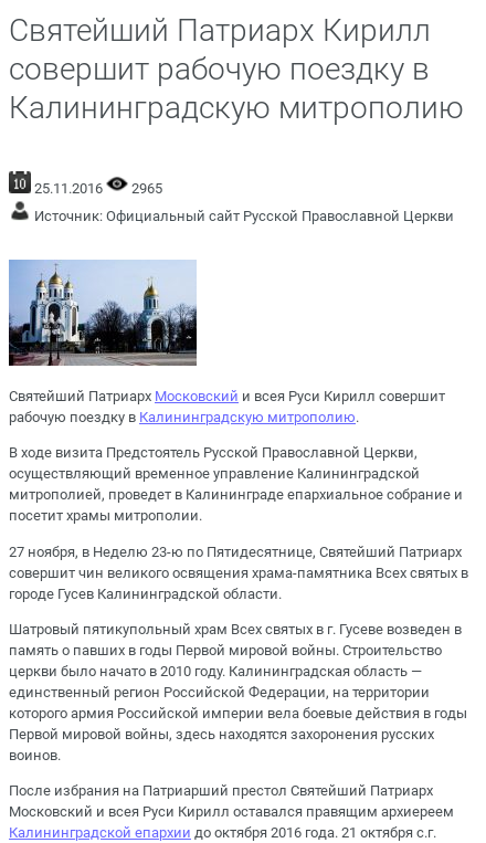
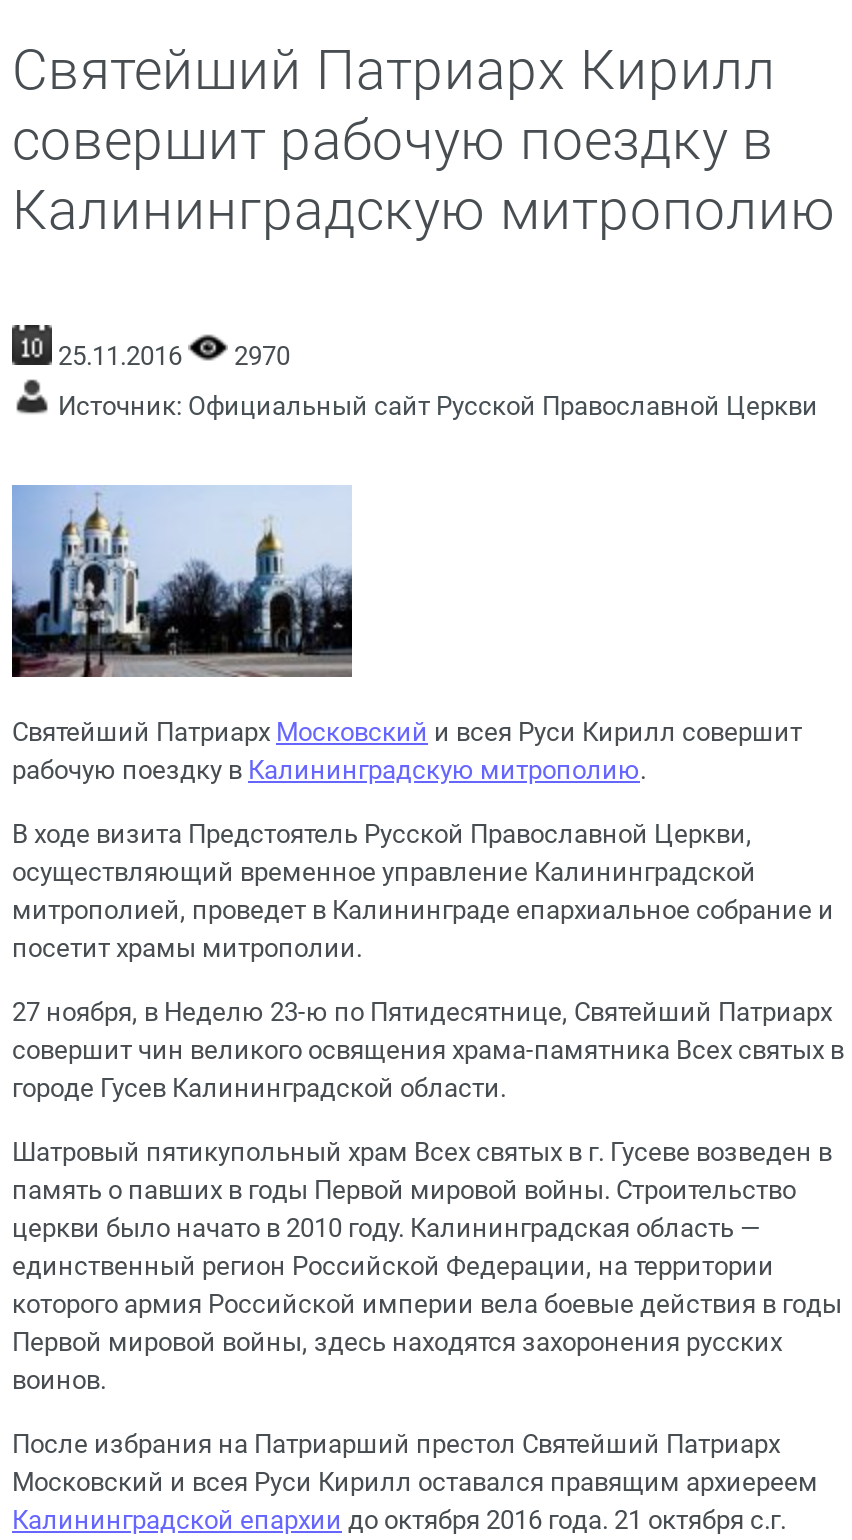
- 25.11.2016 2965
+ 25.11.2016 2970
